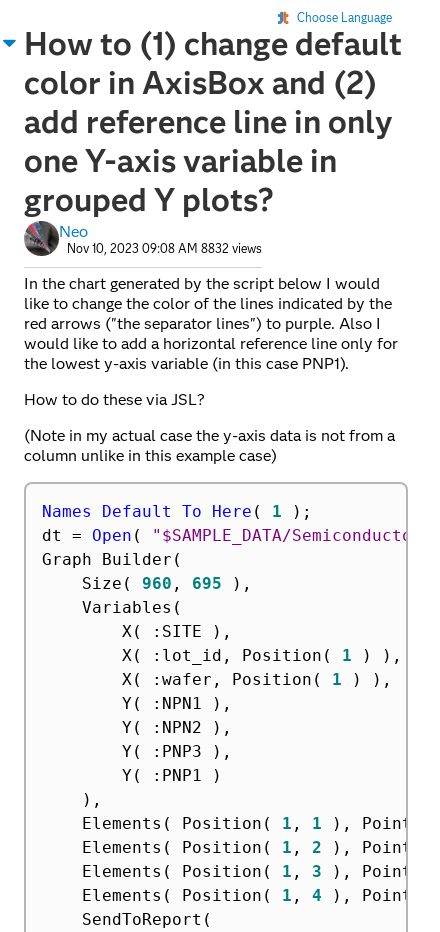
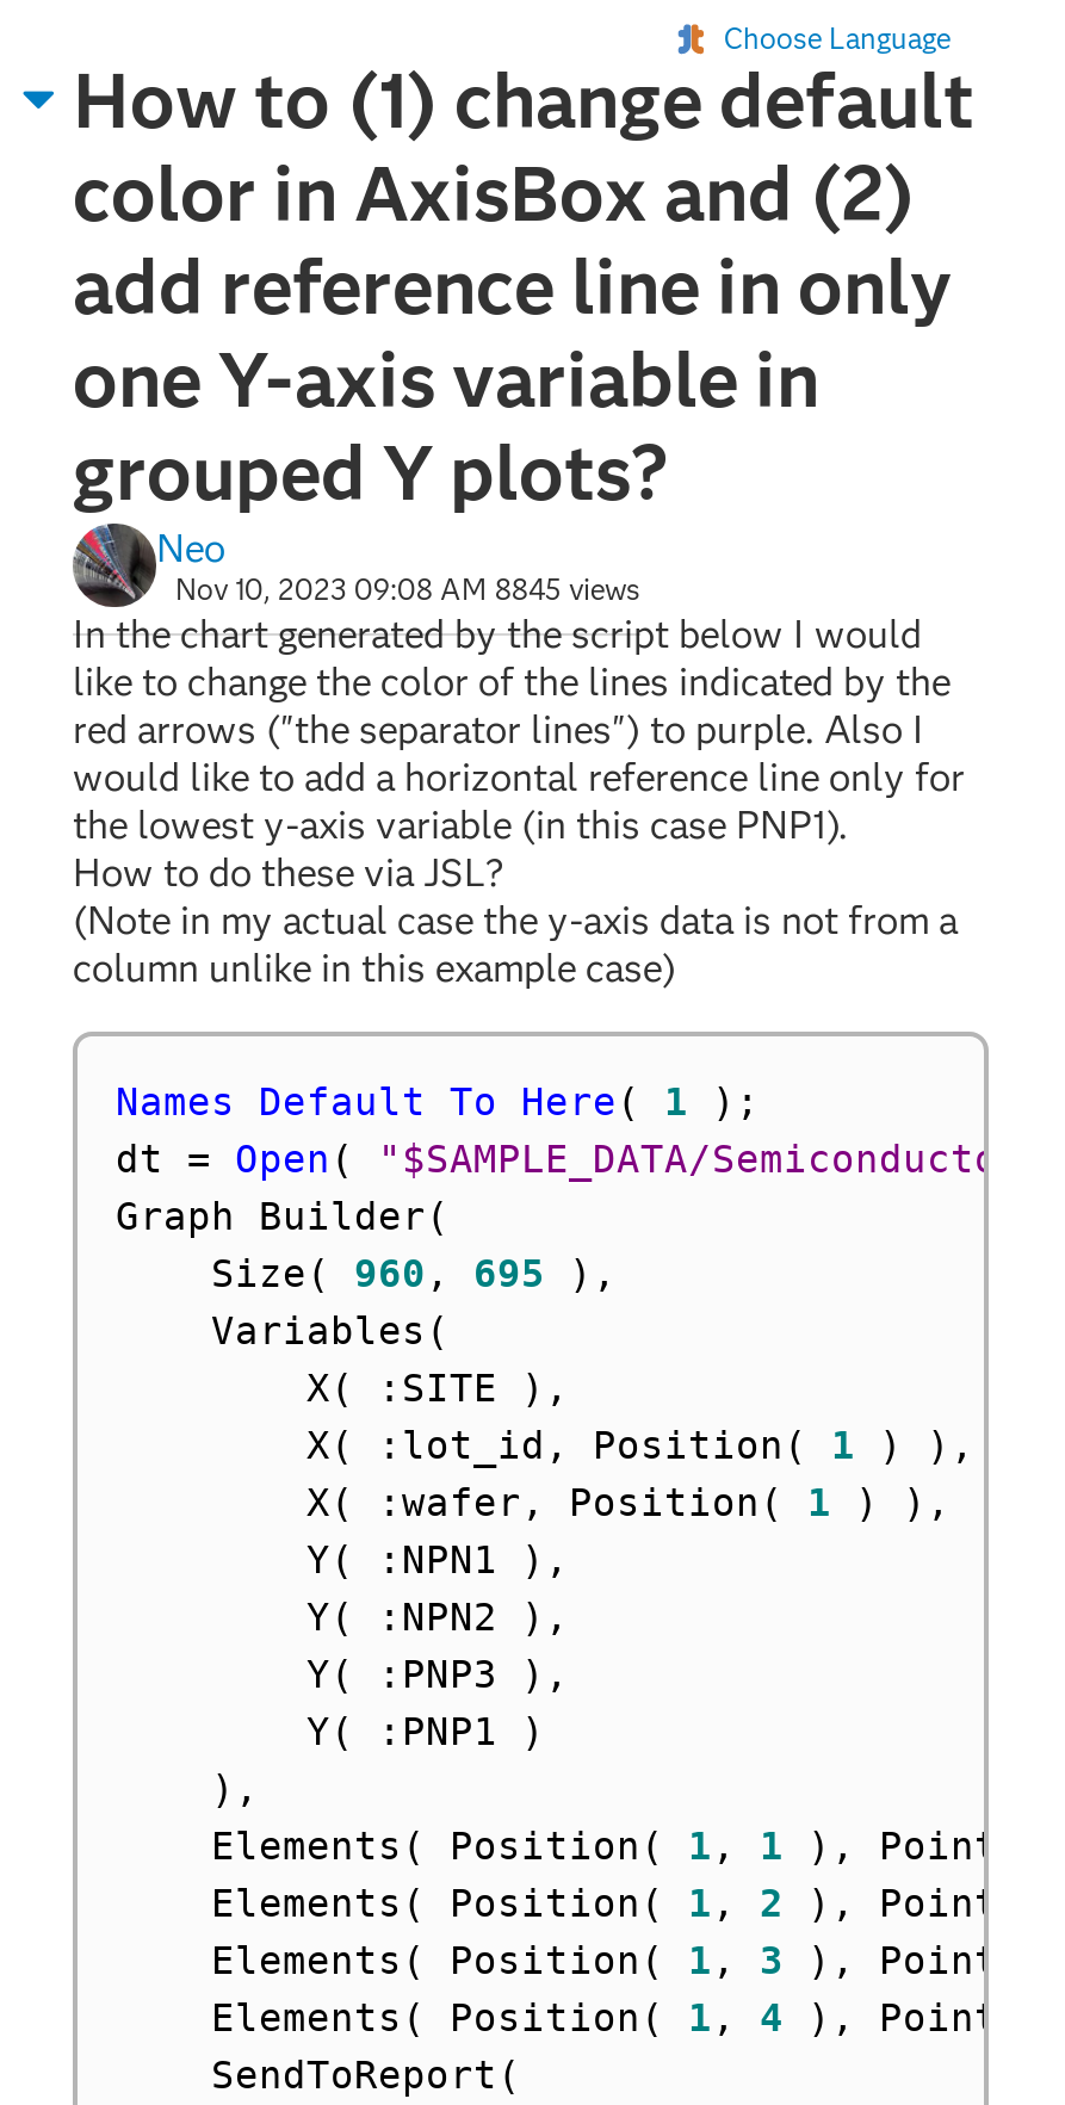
- Nov 10, 2023 09:08 AM 8832 views
+ Nov 10, 2023 09:08 AM 8845 views
